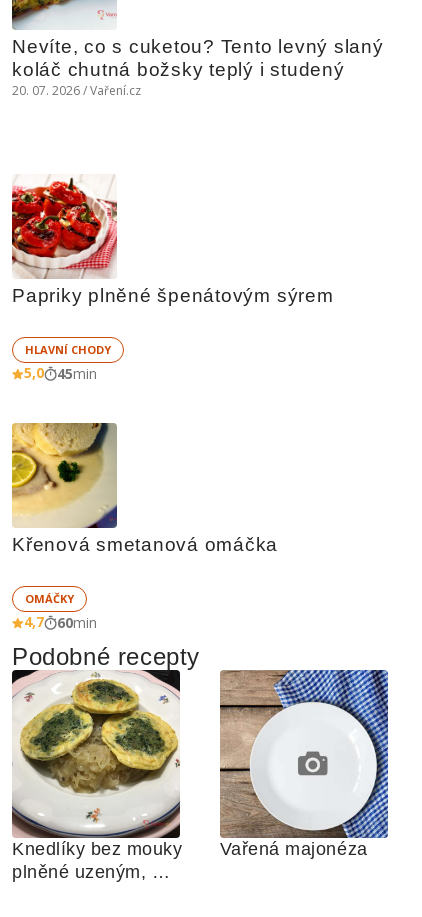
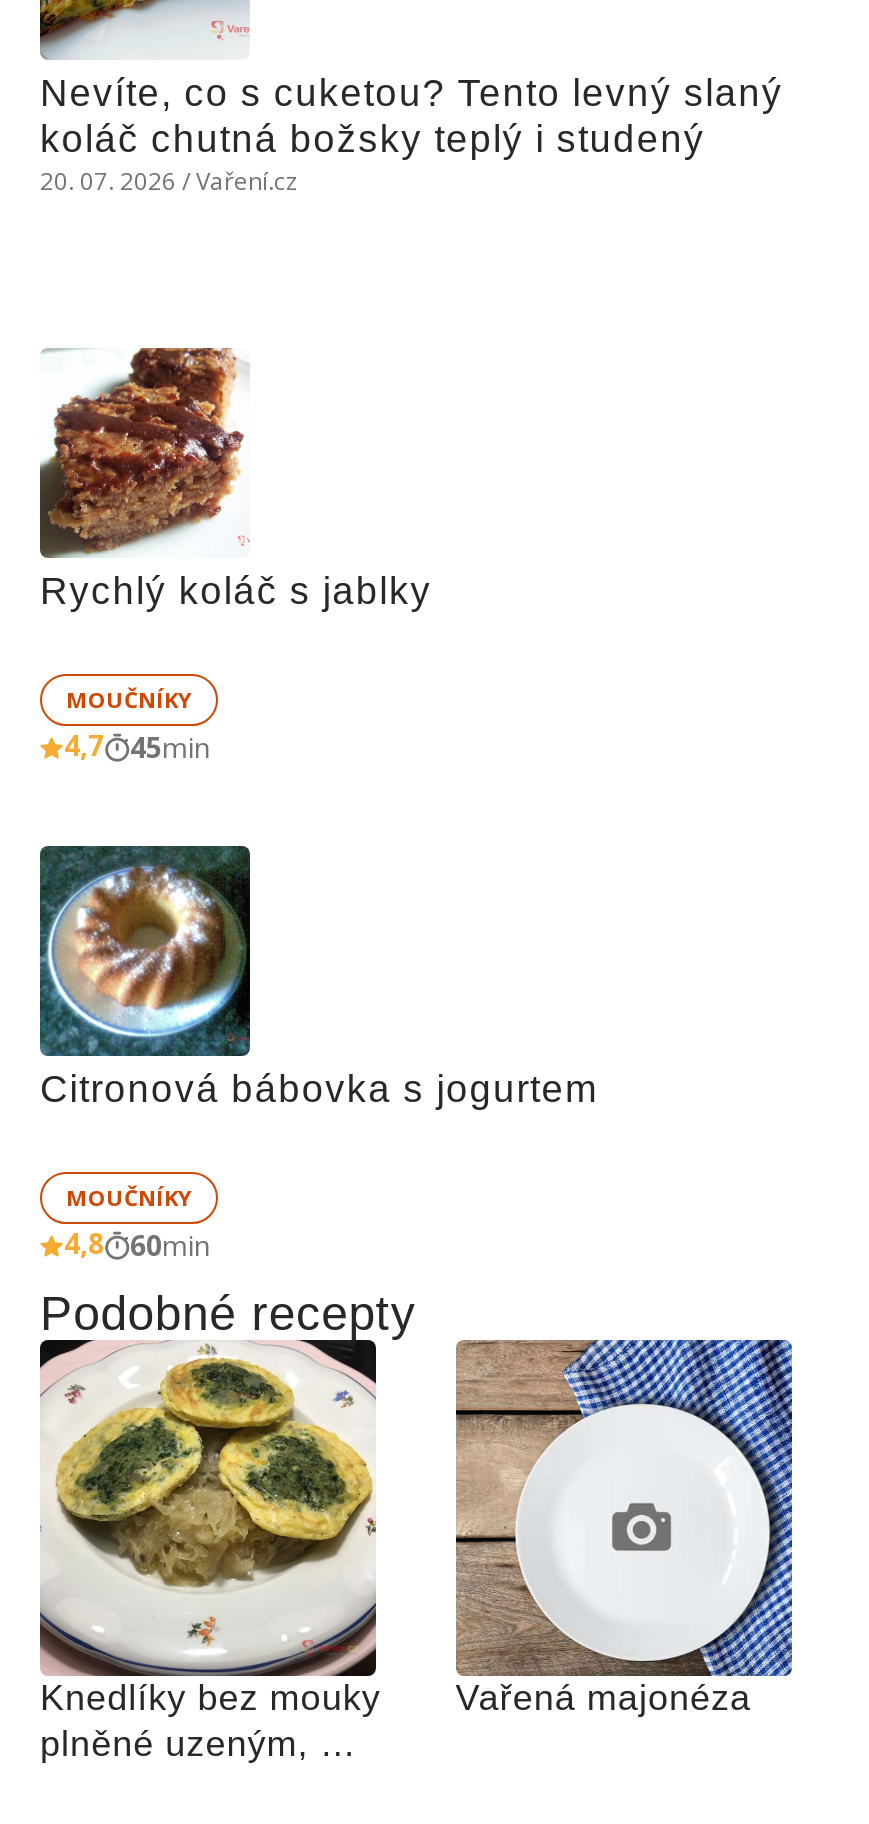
- [image]
- Papriky plněné špenátovým sýrem
+ [image]
+ Rychlý koláč s jablky

- HLAVNÍ CHODY
- 5,0
+ MOUČNÍKY
+ 4,7

- [image]
- Křenová smetanová omáčka
+ [image]
+ Citronová bábovka s jogurtem

- OMÁČKY
- 4,7
+ MOUČNÍKY
+ 4,8
